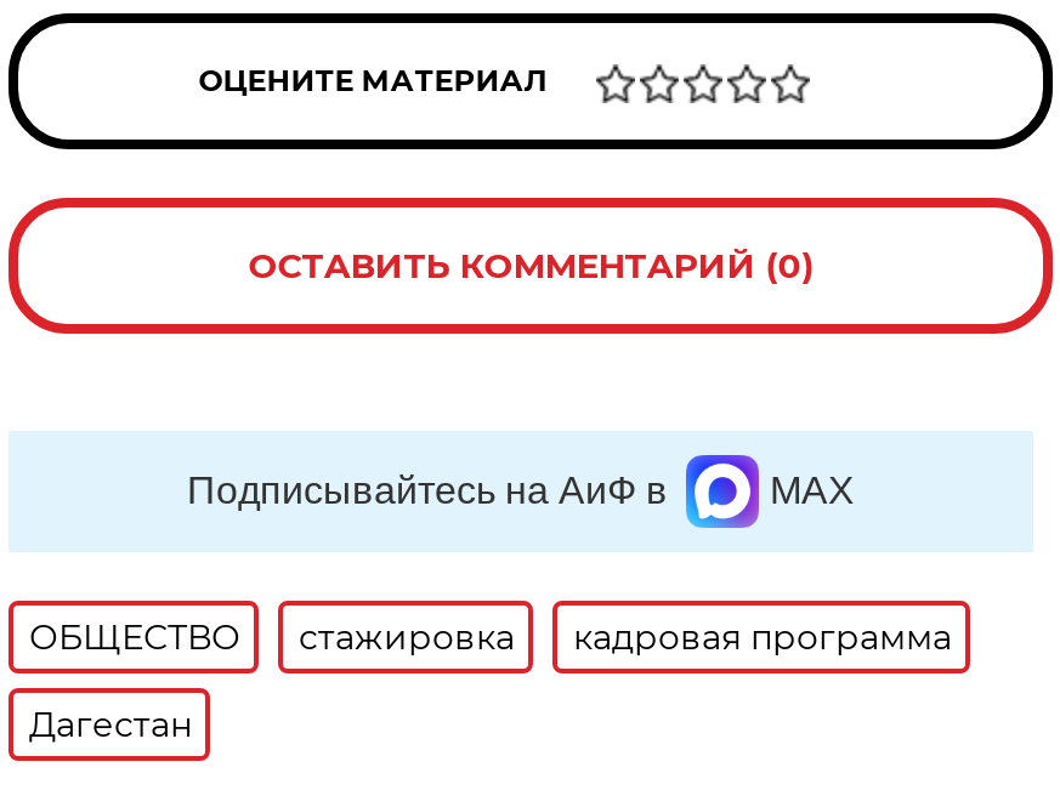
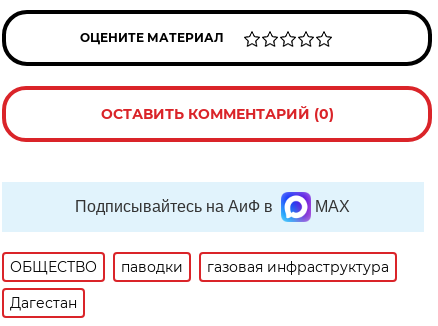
- стажировка
- кадровая программа
+ паводки
+ газовая инфраструктура
